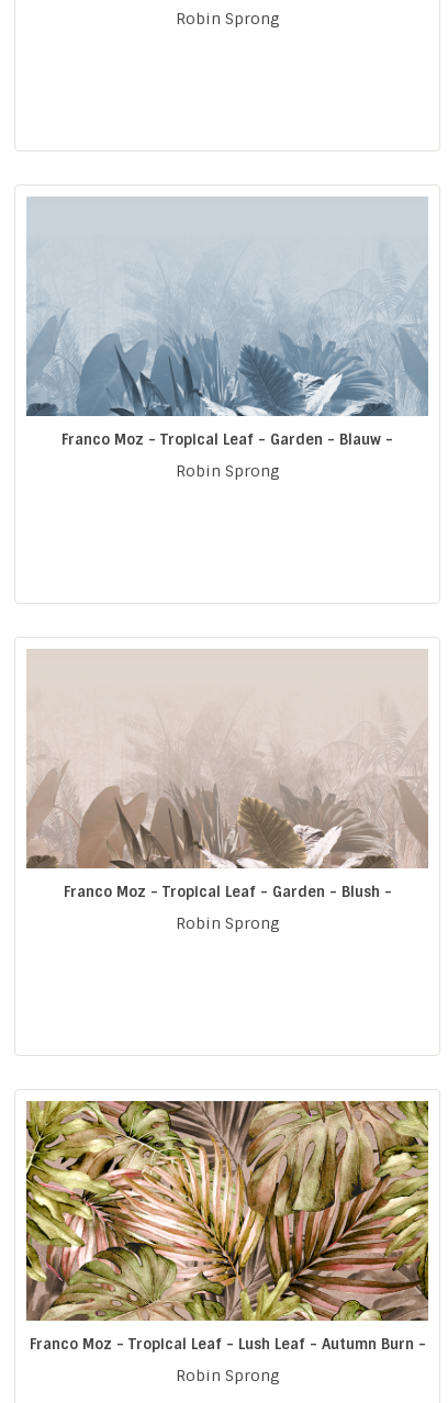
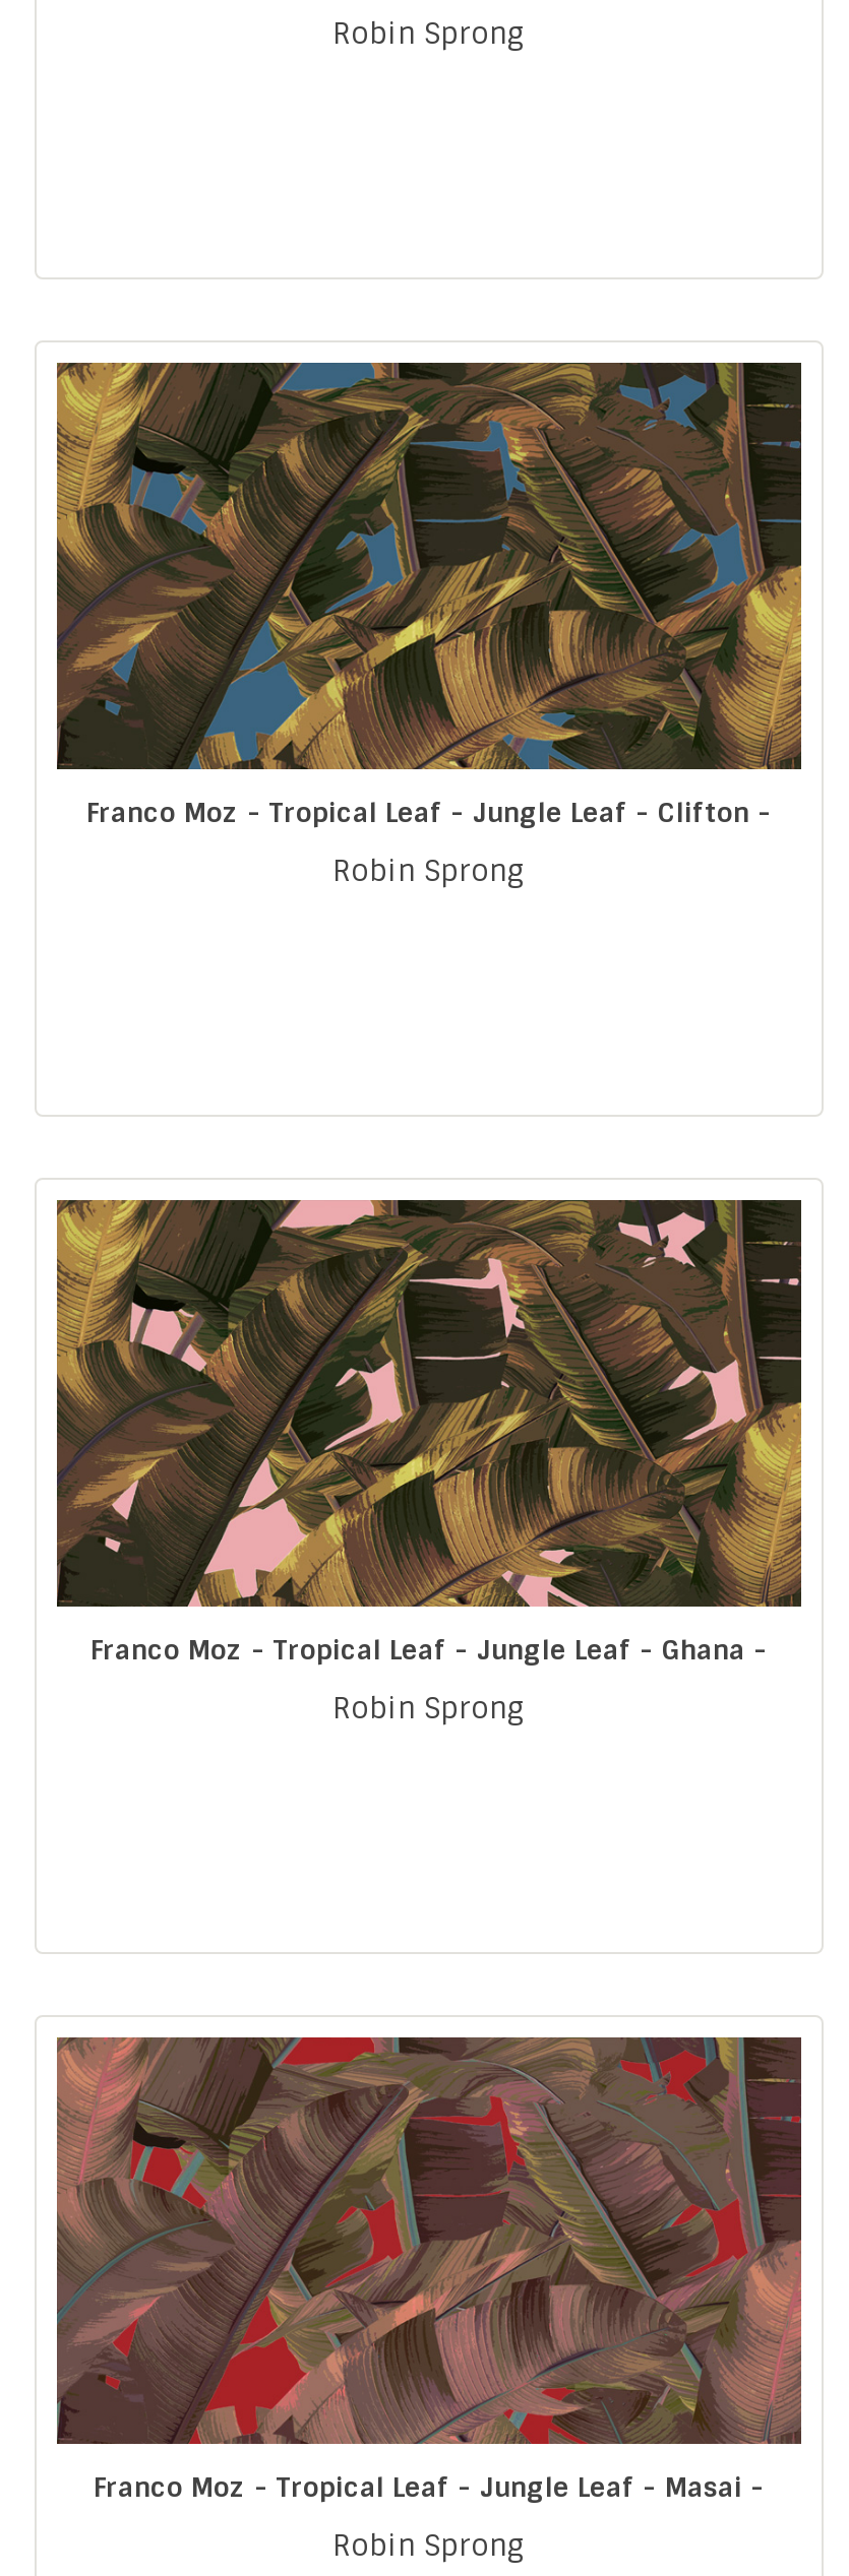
- [image]
- Franco Moz - Tropical Leaf - Garden - Blauw -
+ [image]
+ Franco Moz - Tropical Leaf - Jungle Leaf - Clifton -

- [image]
- Franco Moz - Tropical Leaf - Garden - Blush -
+ [image]
+ Franco Moz - Tropical Leaf - Jungle Leaf - Ghana -

- [image]
- Franco Moz - Tropical Leaf - Lush Leaf - Autumn Burn -
+ [image]
+ Franco Moz - Tropical Leaf - Jungle Leaf - Masai -
